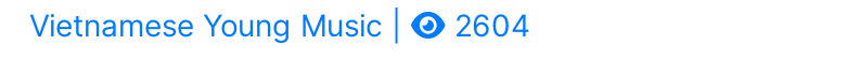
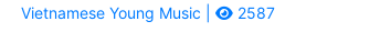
- 2604
+ 2587
